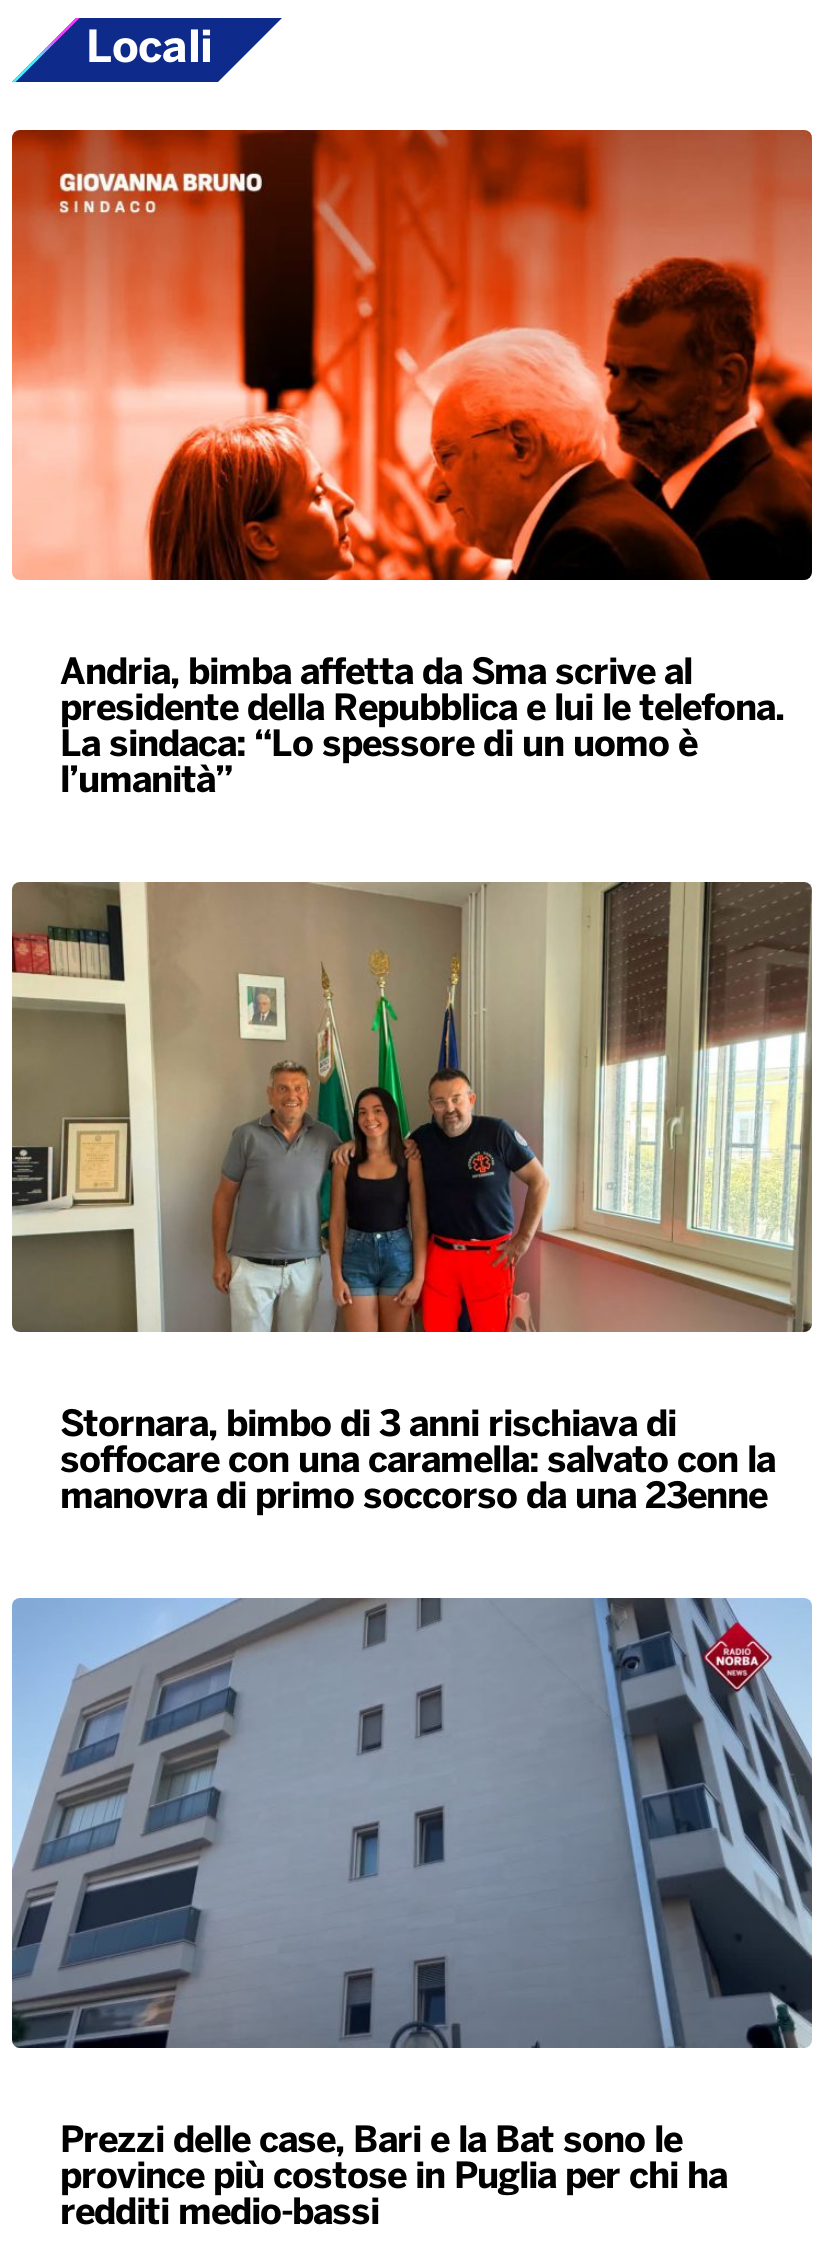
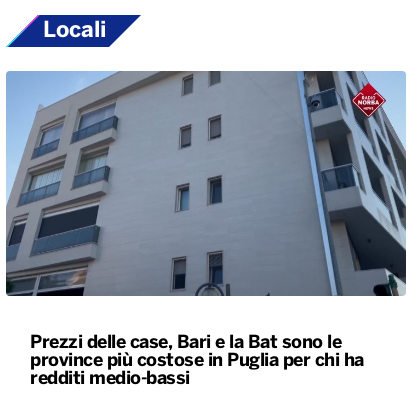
- [image]
- Andria, bimba affetta da Sma scrive al
- presidente della Repubblica e lui le telefona.
- La sindaca: “Lo spessore di un uomo è
- l’umanità”

- [image]
- Stornara, bimbo di 3 anni rischiava di
- soffocare con una caramella: salvato con la
- manovra di primo soccorso da una 23enne
